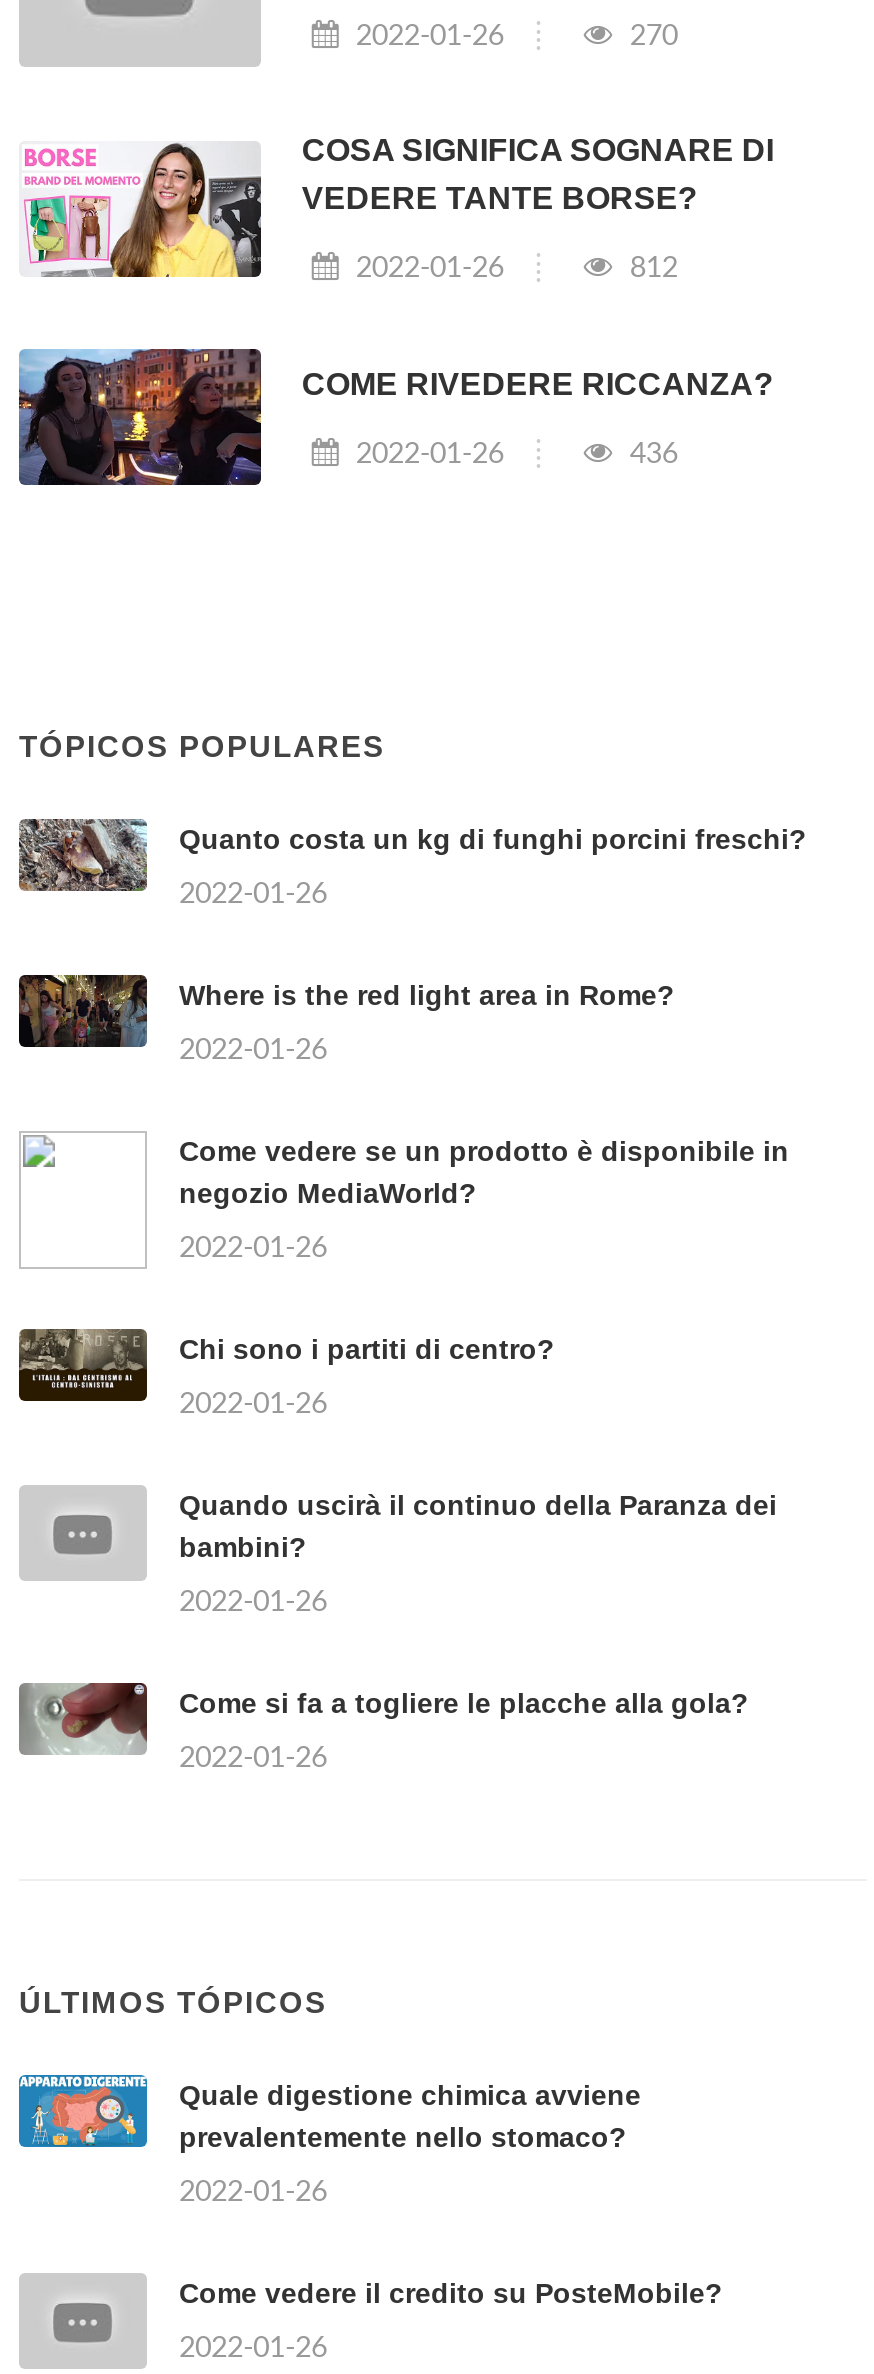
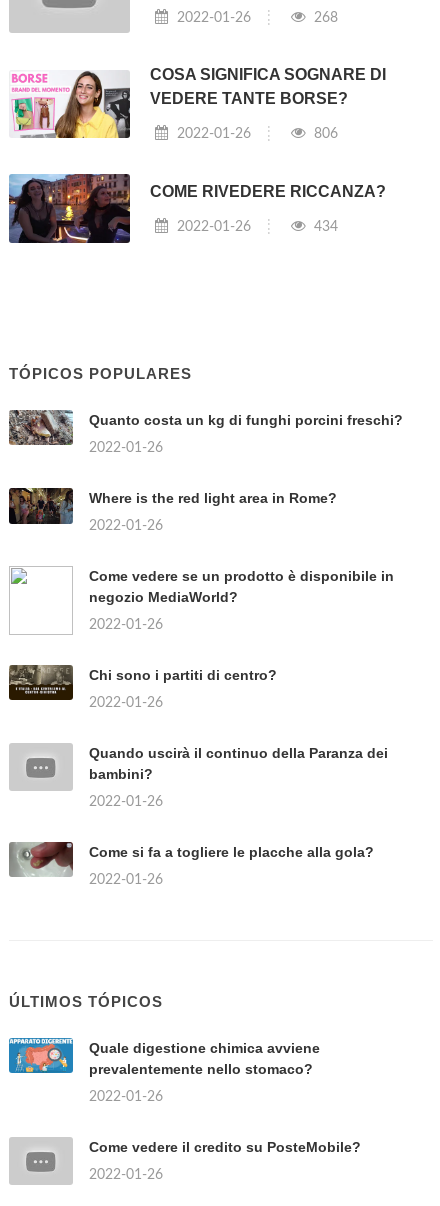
- 270
+ 268

- 812
+ 806

- 436
+ 434
